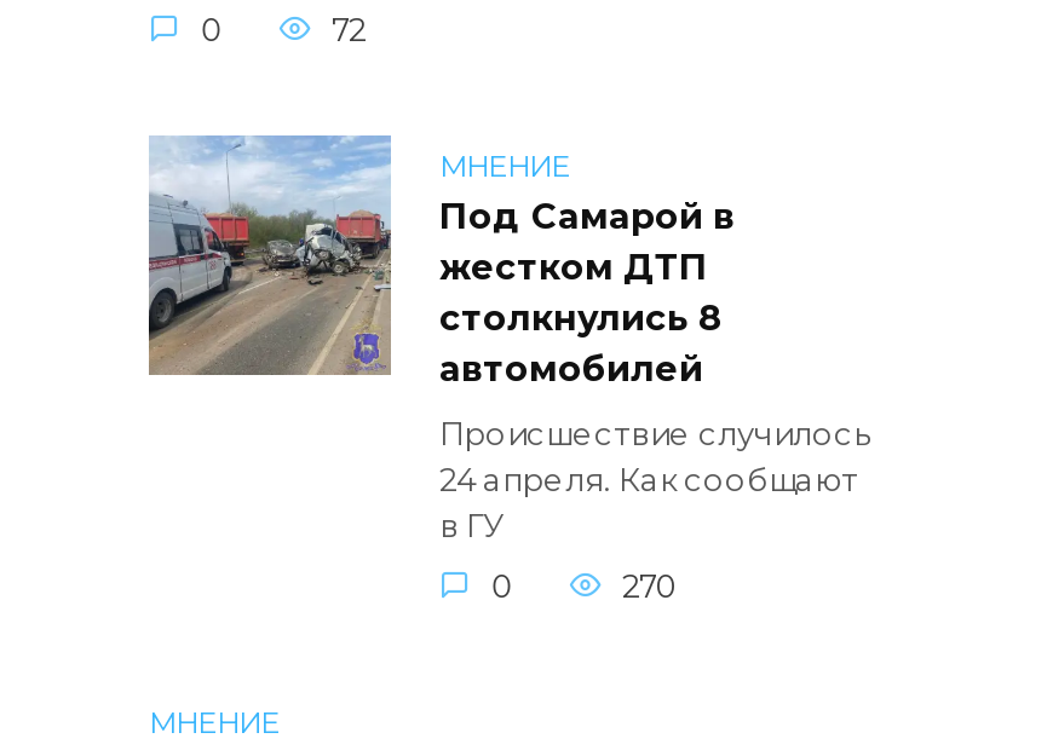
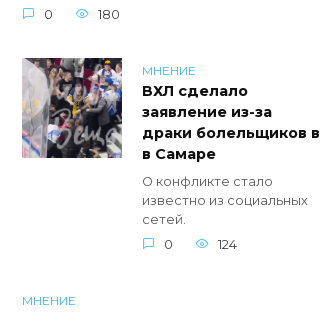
- 72
+ 180

- [image]
- Под Самарой в
- жестком ДТП
- столкнулись 8
- автомобилей
+ [image]
+ ВХЛ сделало
+ заявление из-за
+ драки болельщиков в
+ в Самаре

- Происшествие случилось
- 24 апреля. Как сообщают
- в ГУ
+ О конфликте стало
+ известно из социальных
+ сетей.

- 270
+ 124
